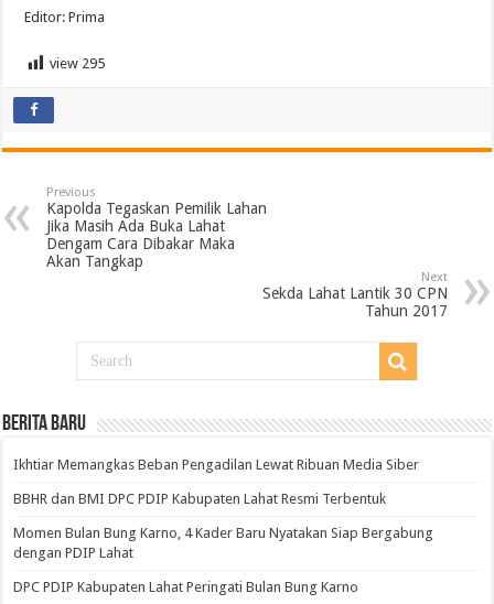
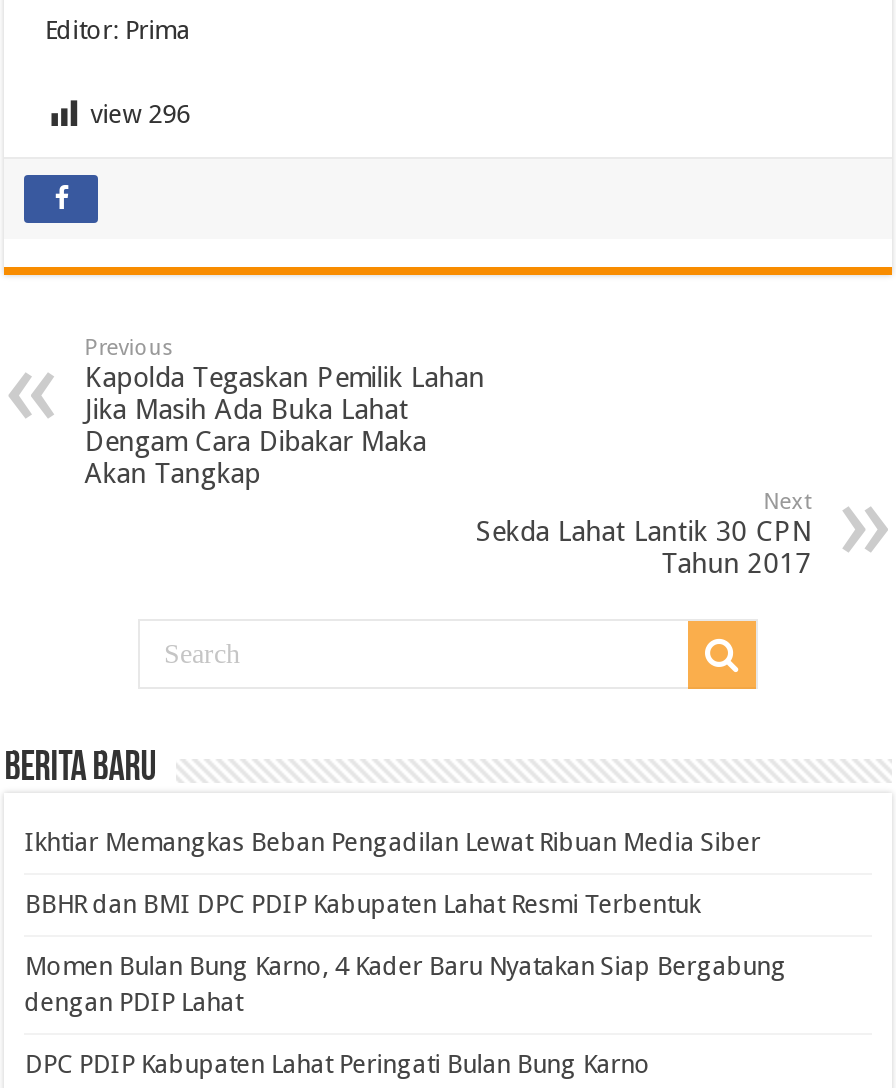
- view 295
+ view 296
